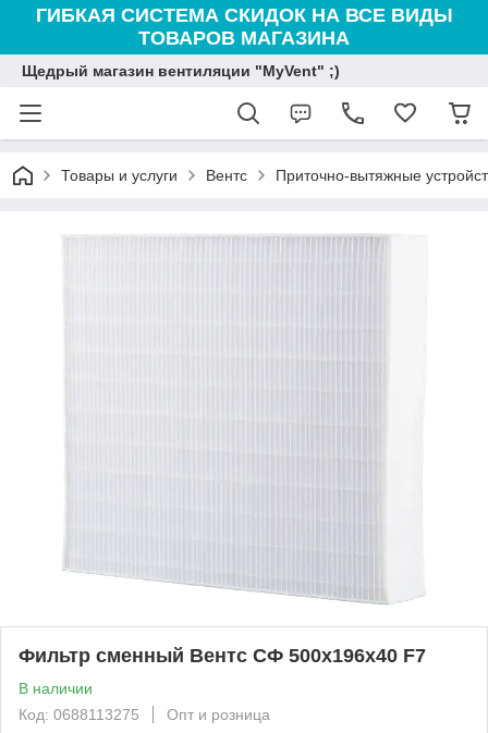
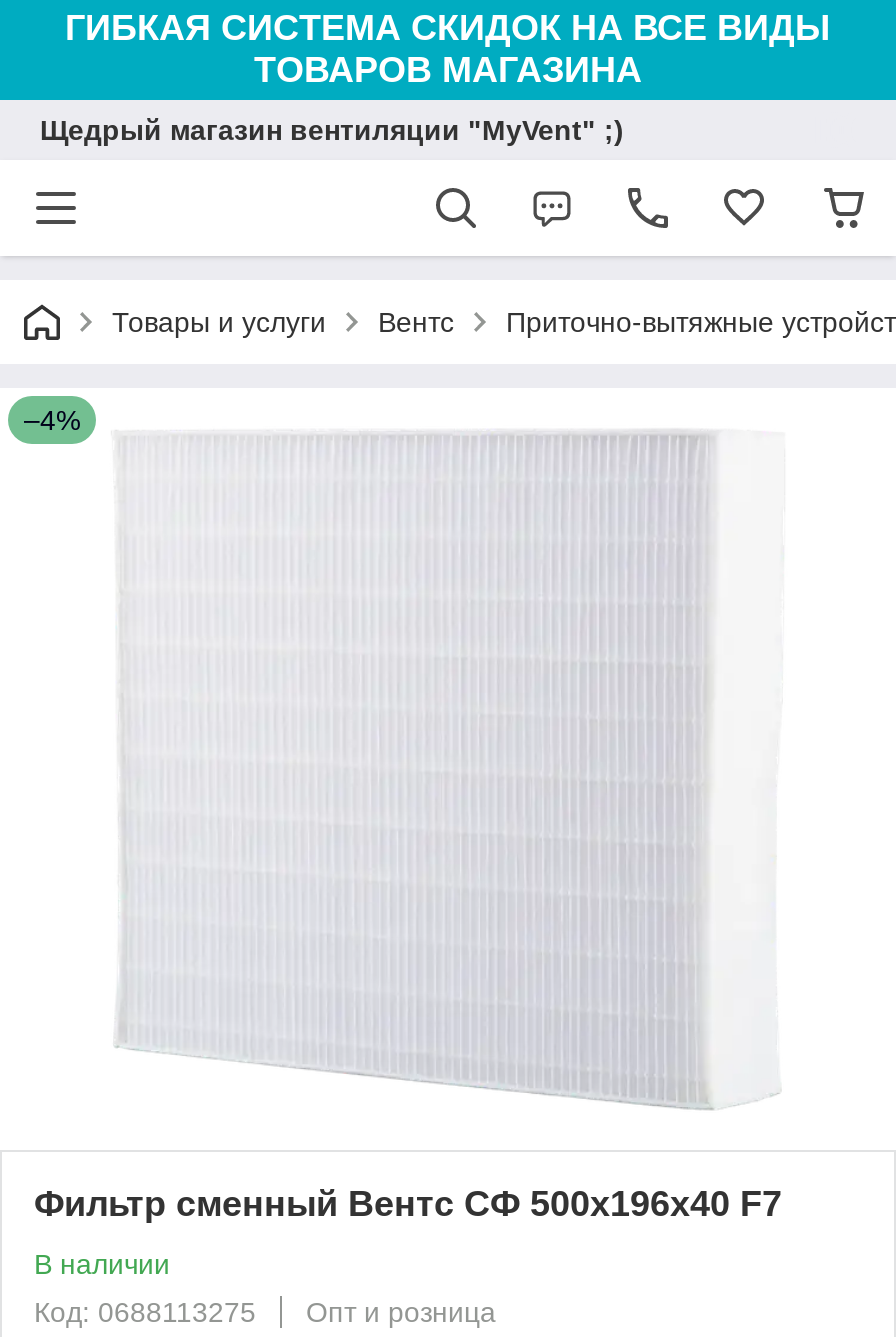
+ –4%
